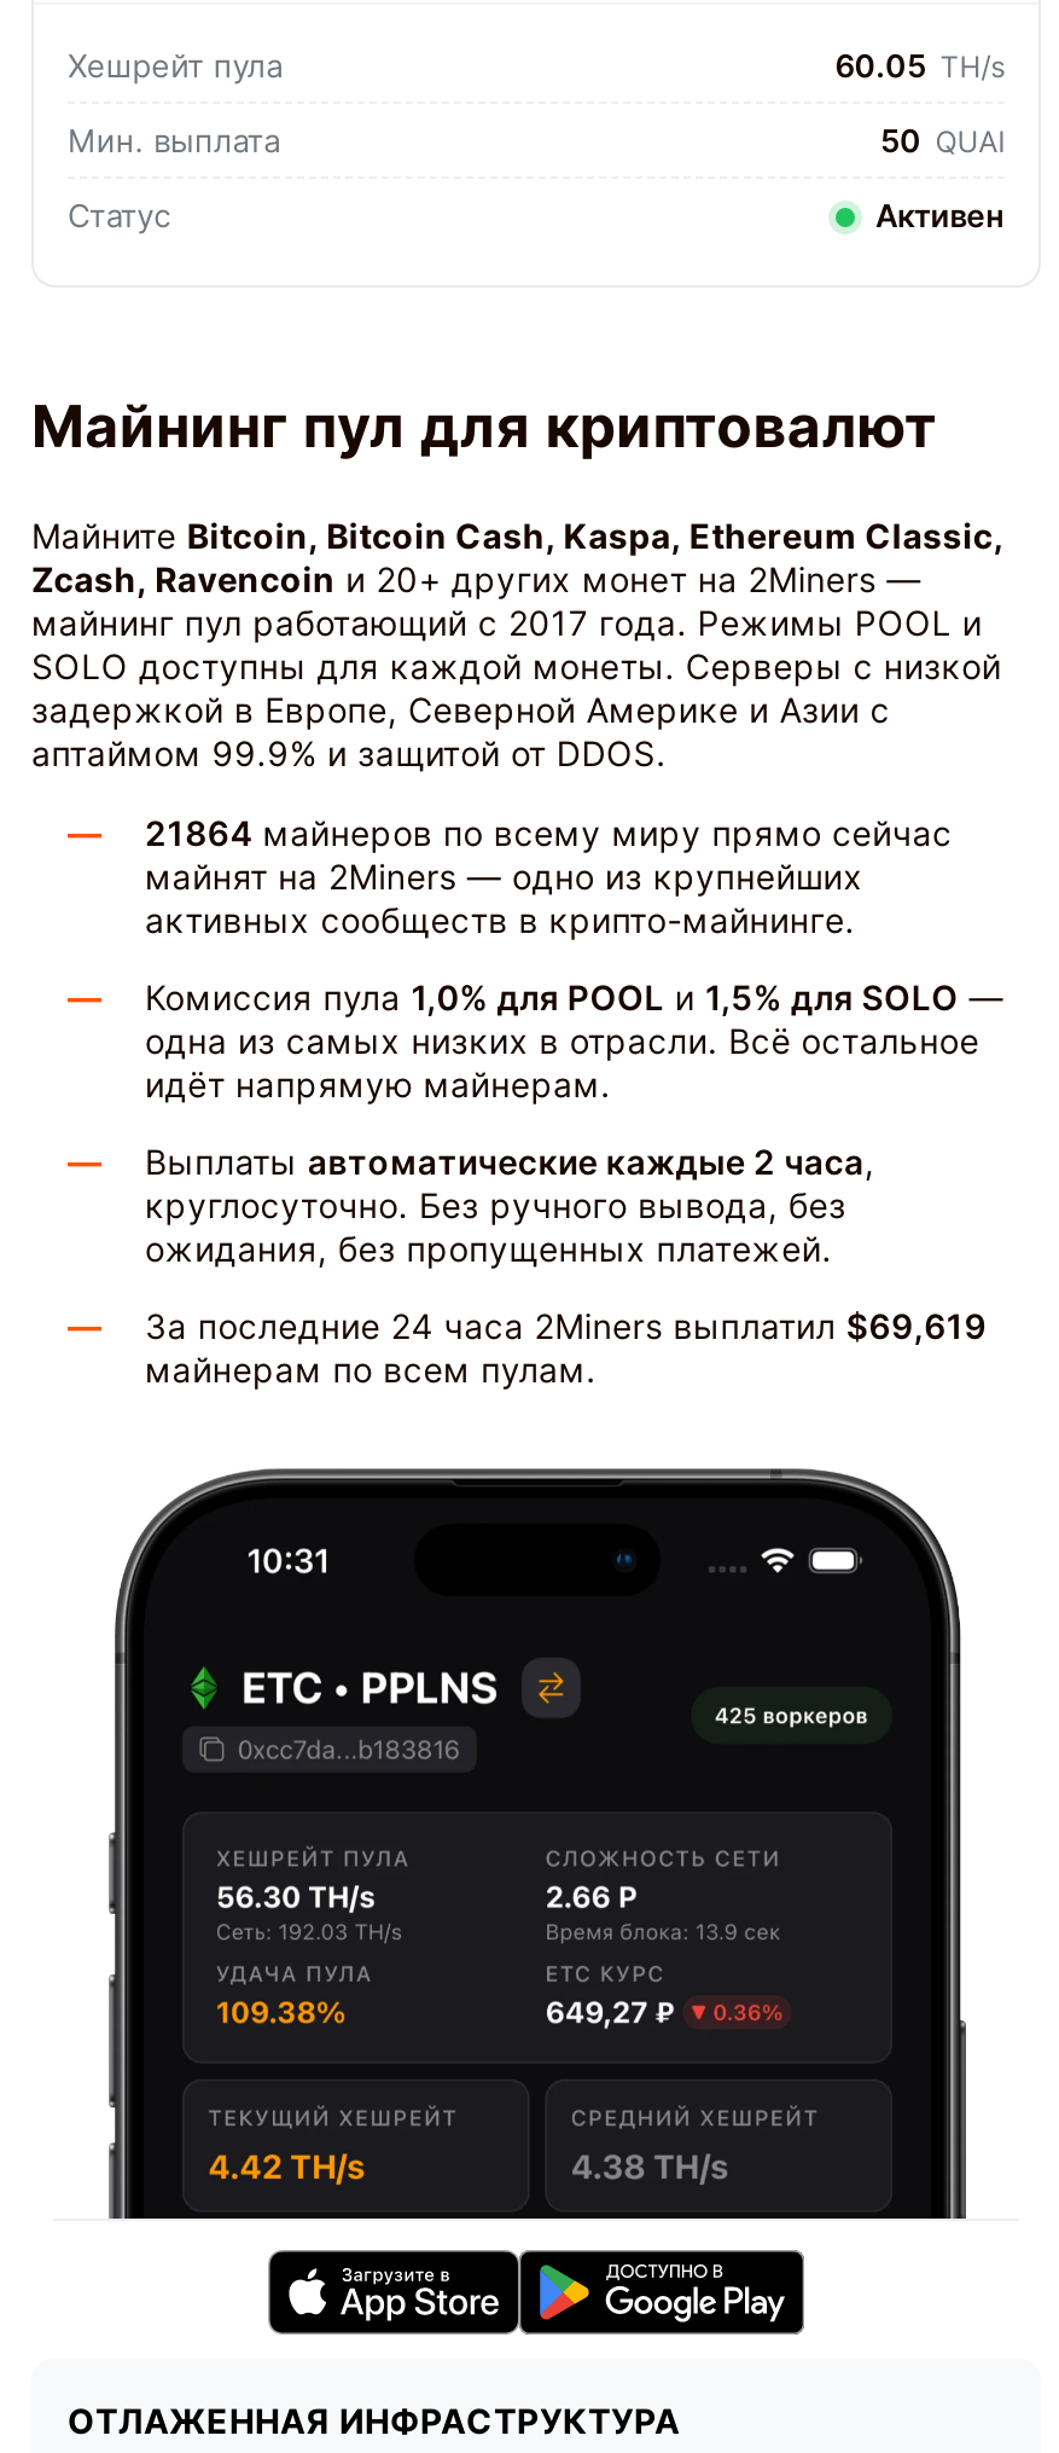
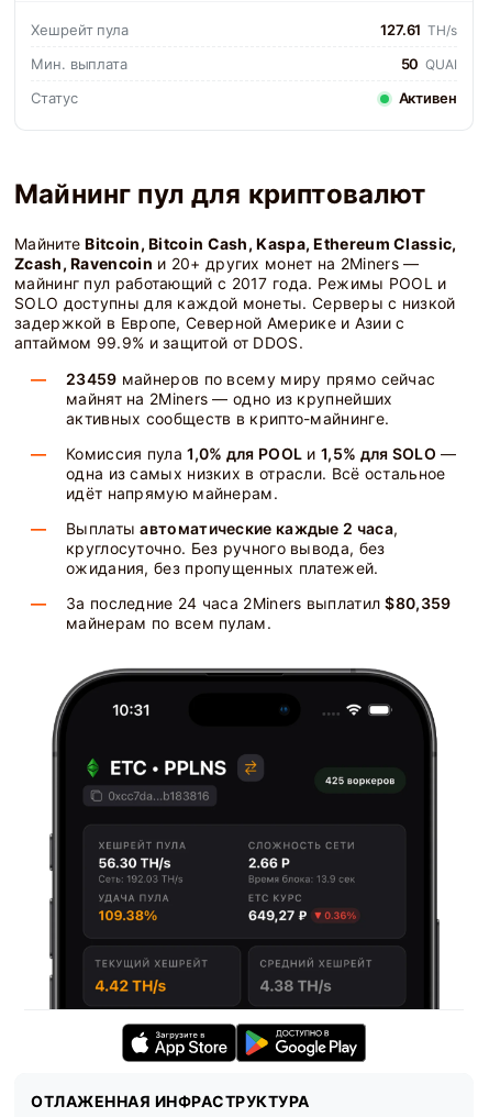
- 60.05 TH/s
+ 127.61 TH/s

- 21864 майнеров по всему миру прямо сейчас
+ 23459 майнеров по всему миру прямо сейчас

- За последние 24 часа 2Miners выплатил $69,619
+ За последние 24 часа 2Miners выплатил $80,359
